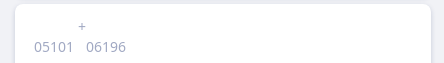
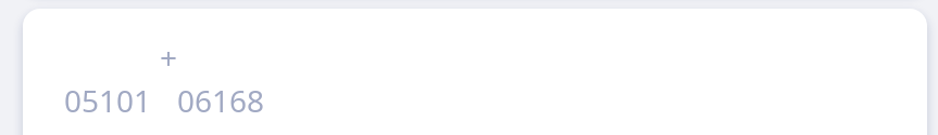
- 05101 06196
+ 05101 06168
